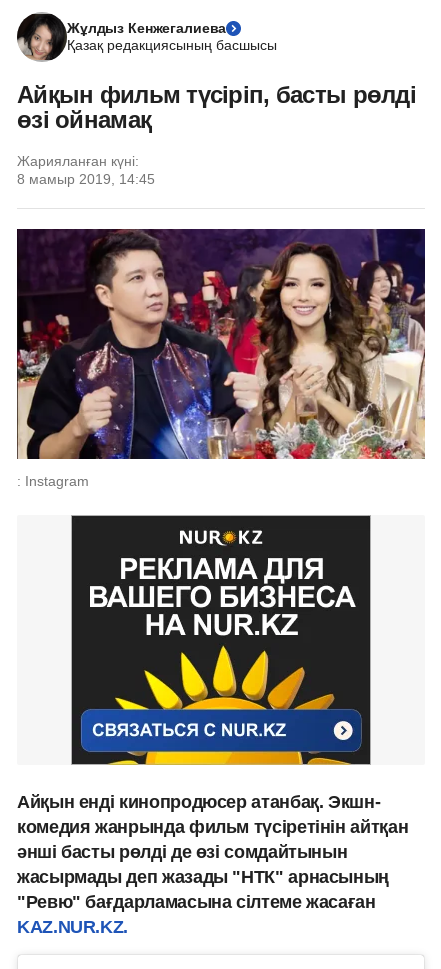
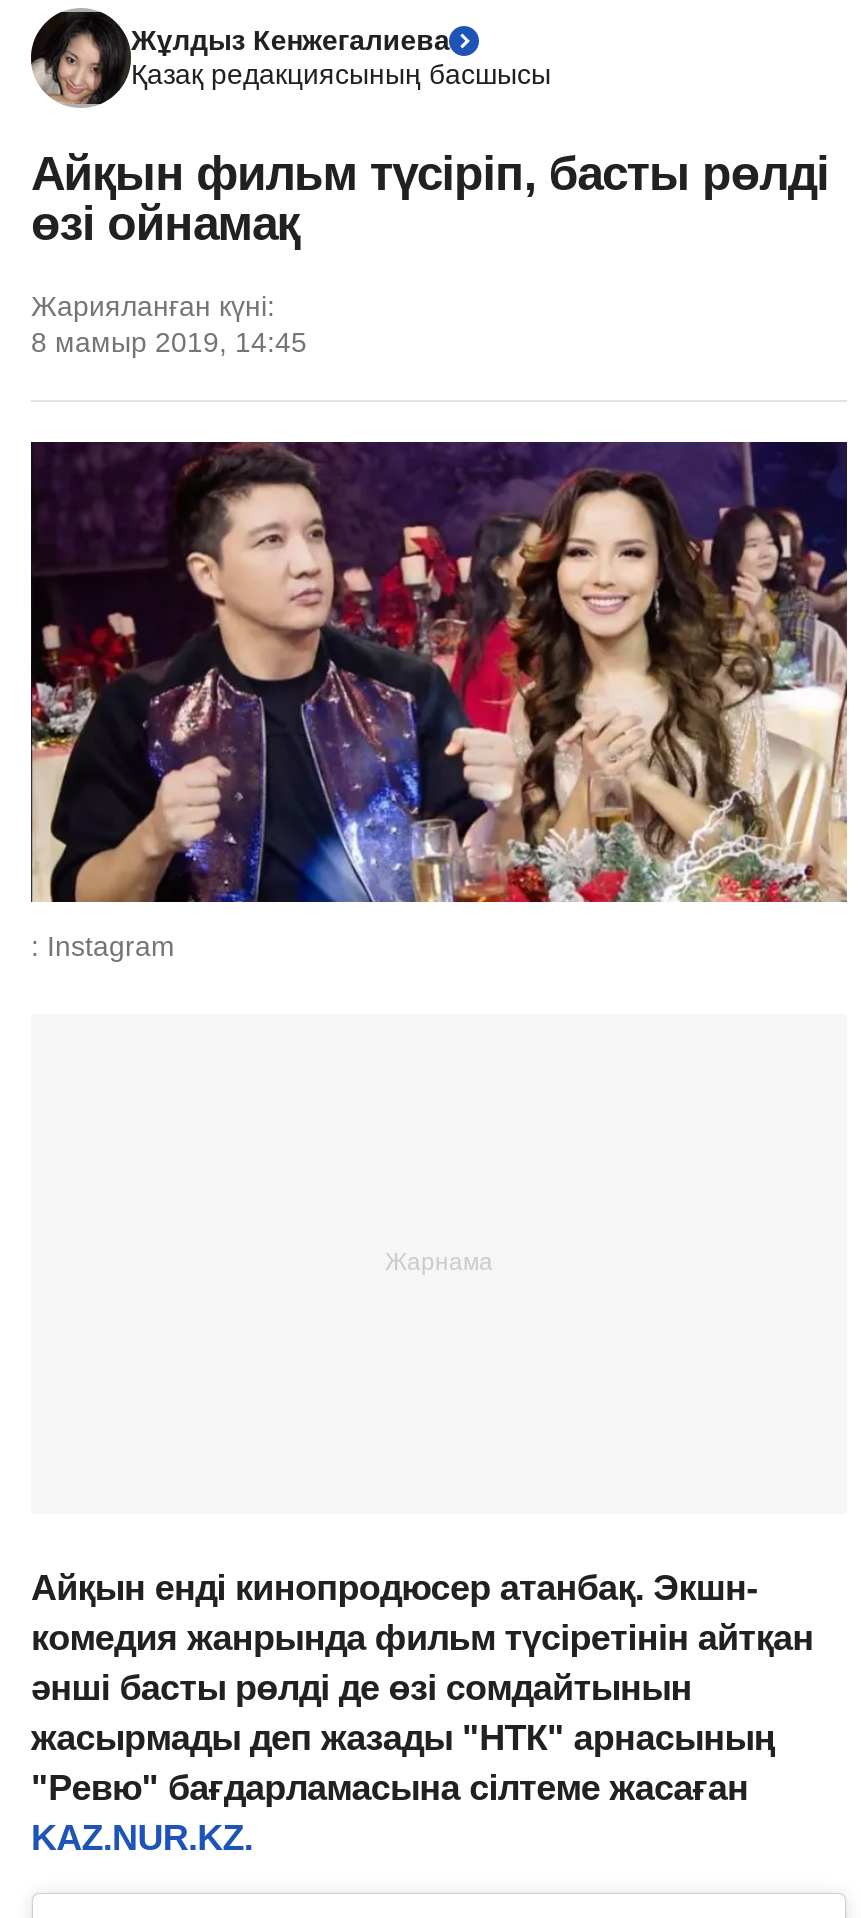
- [image]
